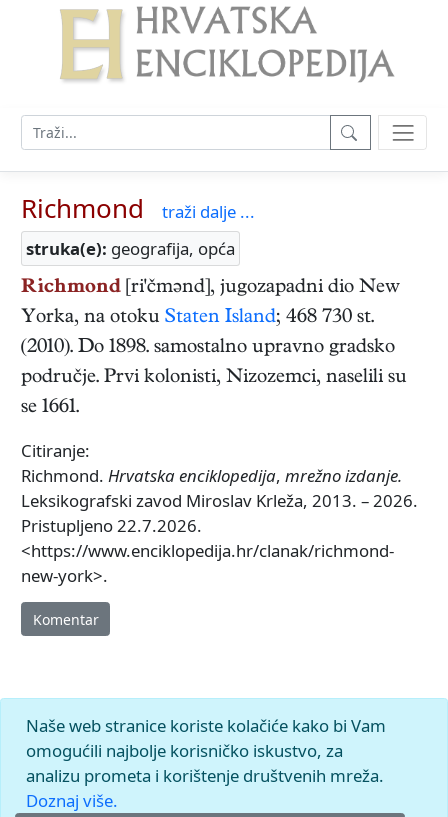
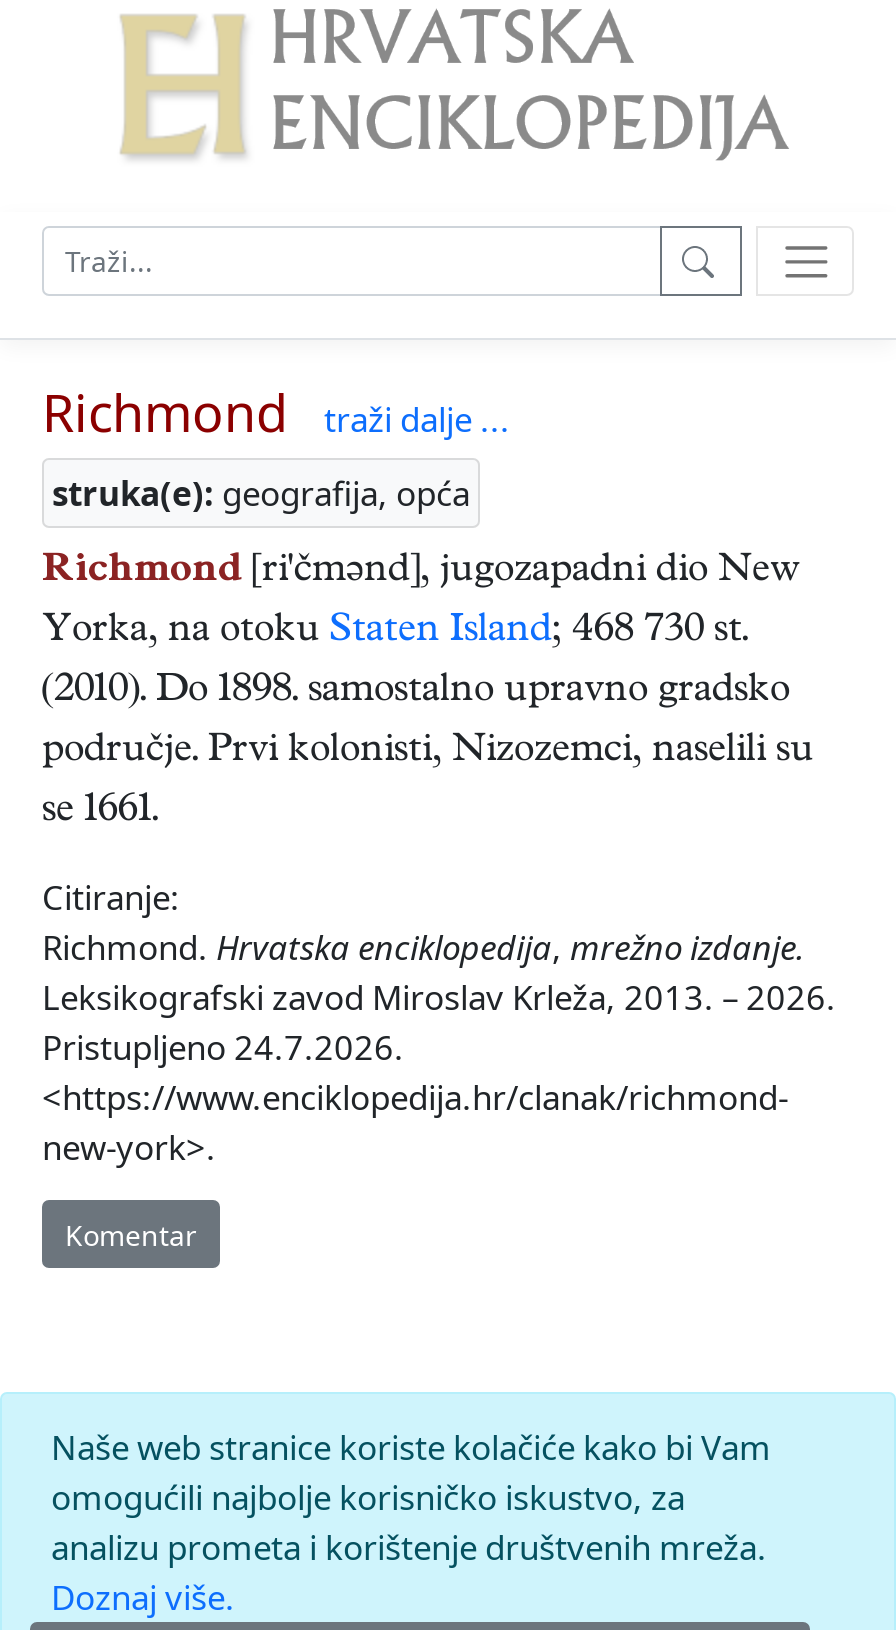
- Pristupljeno 22.7.2026.
+ Pristupljeno 24.7.2026.
